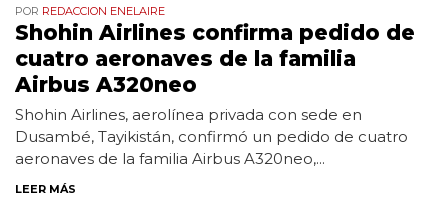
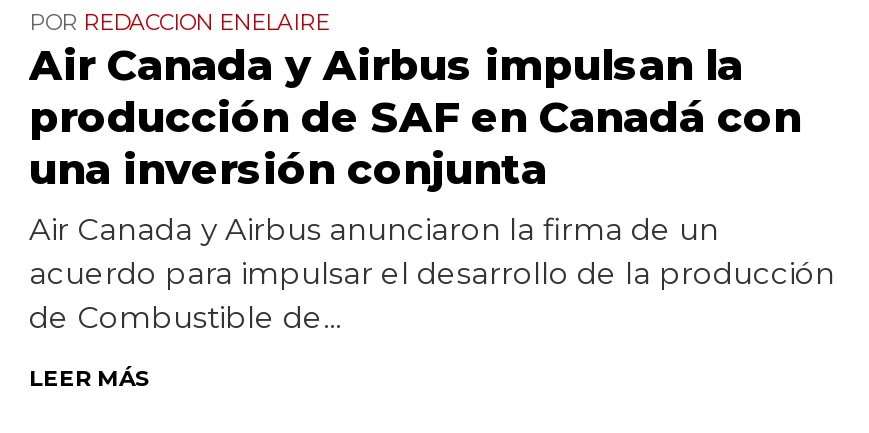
- Shohin Airlines confirma pedido de
- cuatro aeronaves de la familia
- Airbus A320neo
- Shohin Airlines, aerolínea privada con sede en
- Dusambé, Tayikistán, confirmó un pedido de cuatro
- aeronaves de la familia Airbus A320neo,...
+ Air Canada y Airbus impulsan la
+ producción de SAF en Canadá con
+ una inversión conjunta
+ Air Canada y Airbus anunciaron la firma de un
+ acuerdo para impulsar el desarrollo de la producción
+ de Combustible de...
